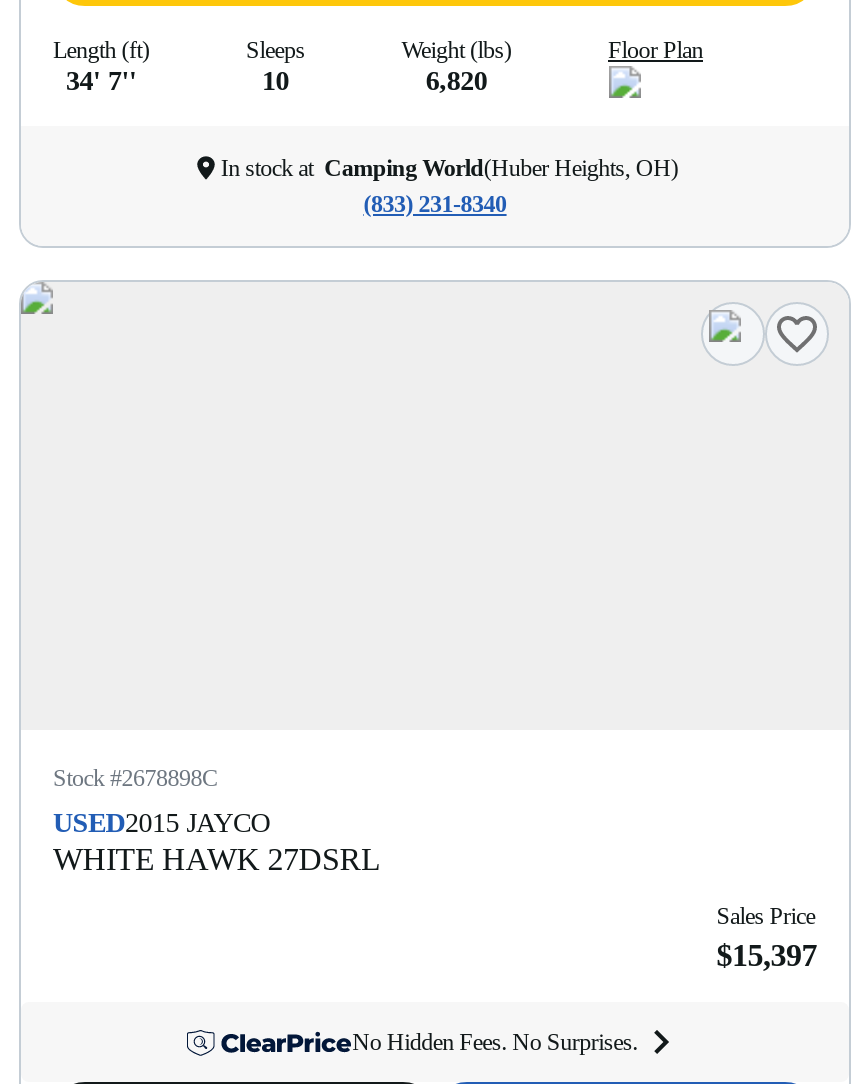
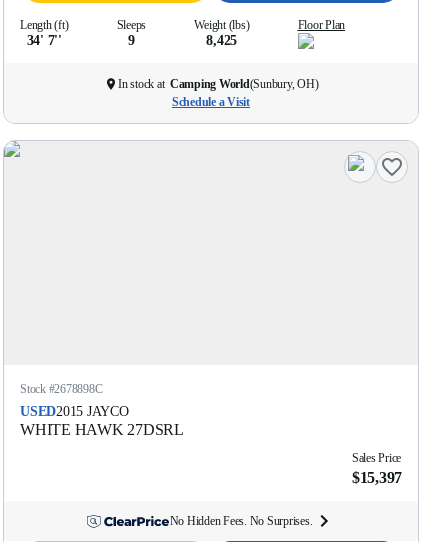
- 10
+ 9

- 6,820
+ 8,425

- In stock at Camping World(Huber Heights, OH)
- (833) 231-8340
+ In stock at Camping World(Sunbury, OH)
+ Schedule a Visit
